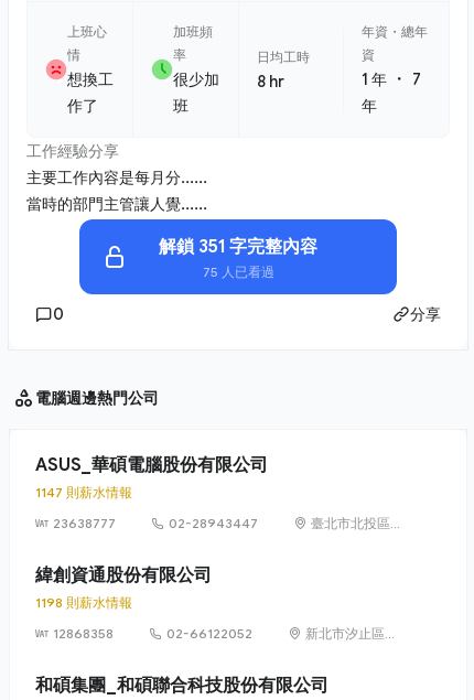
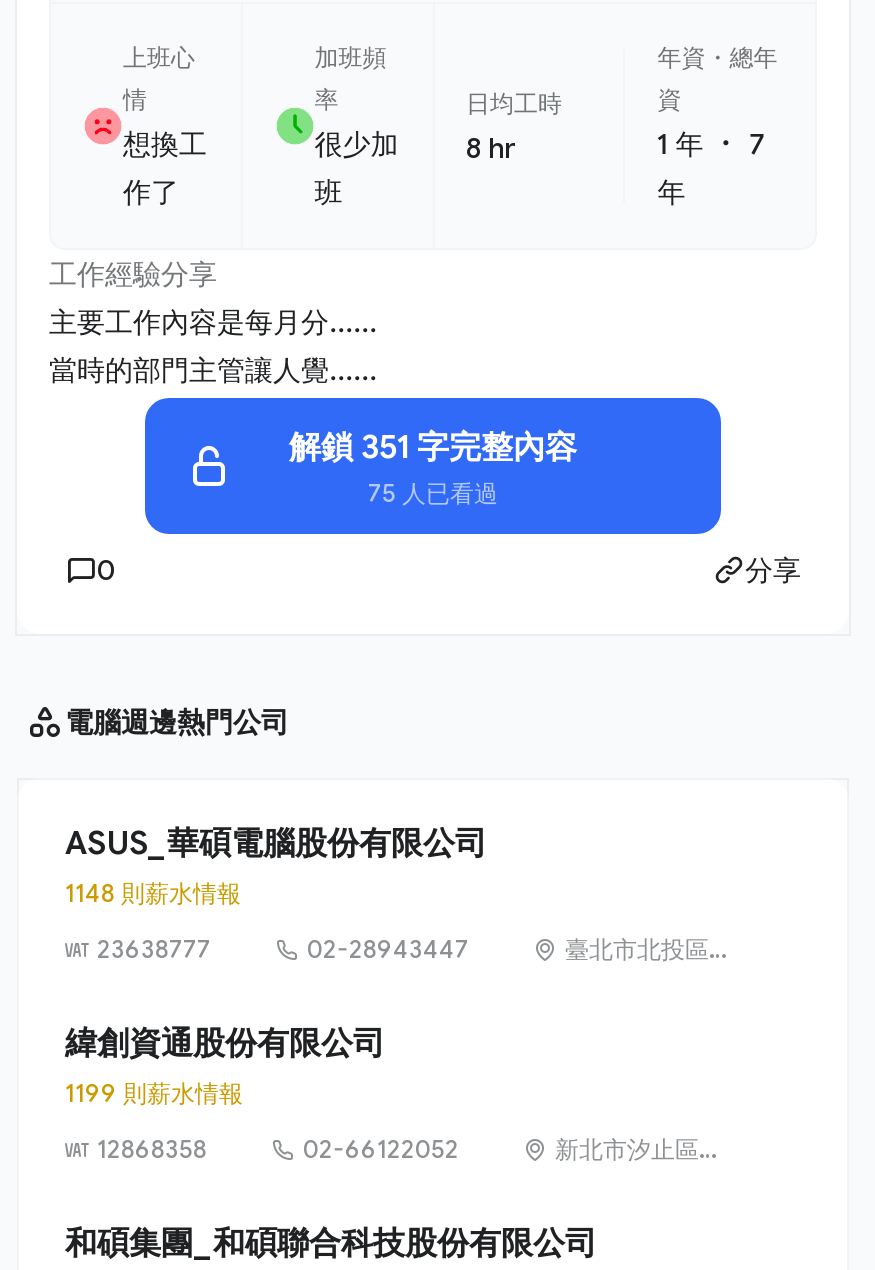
- 1147 則薪水情報
+ 1148 則薪水情報

- 1198 則薪水情報
+ 1199 則薪水情報
